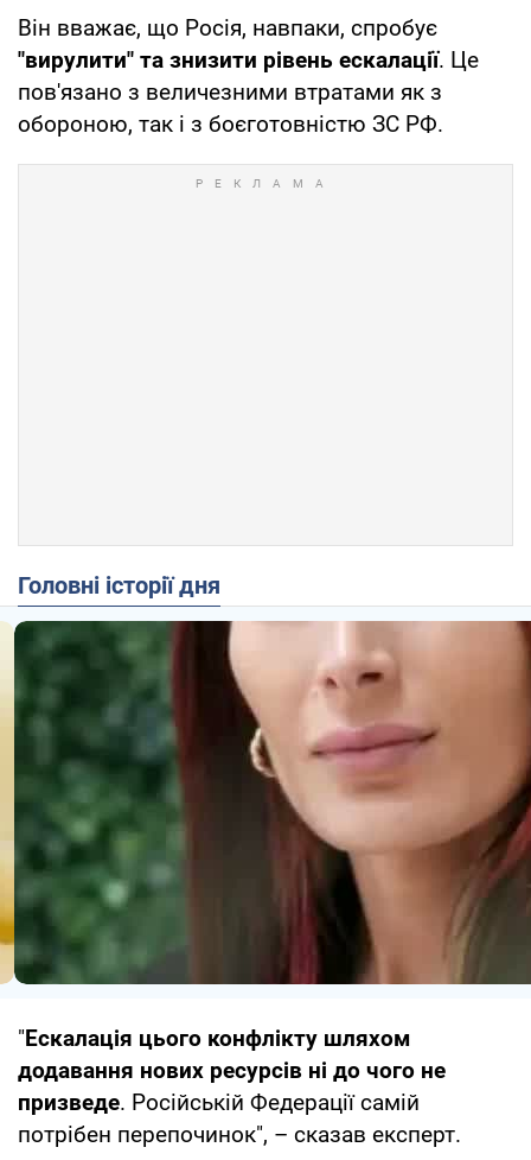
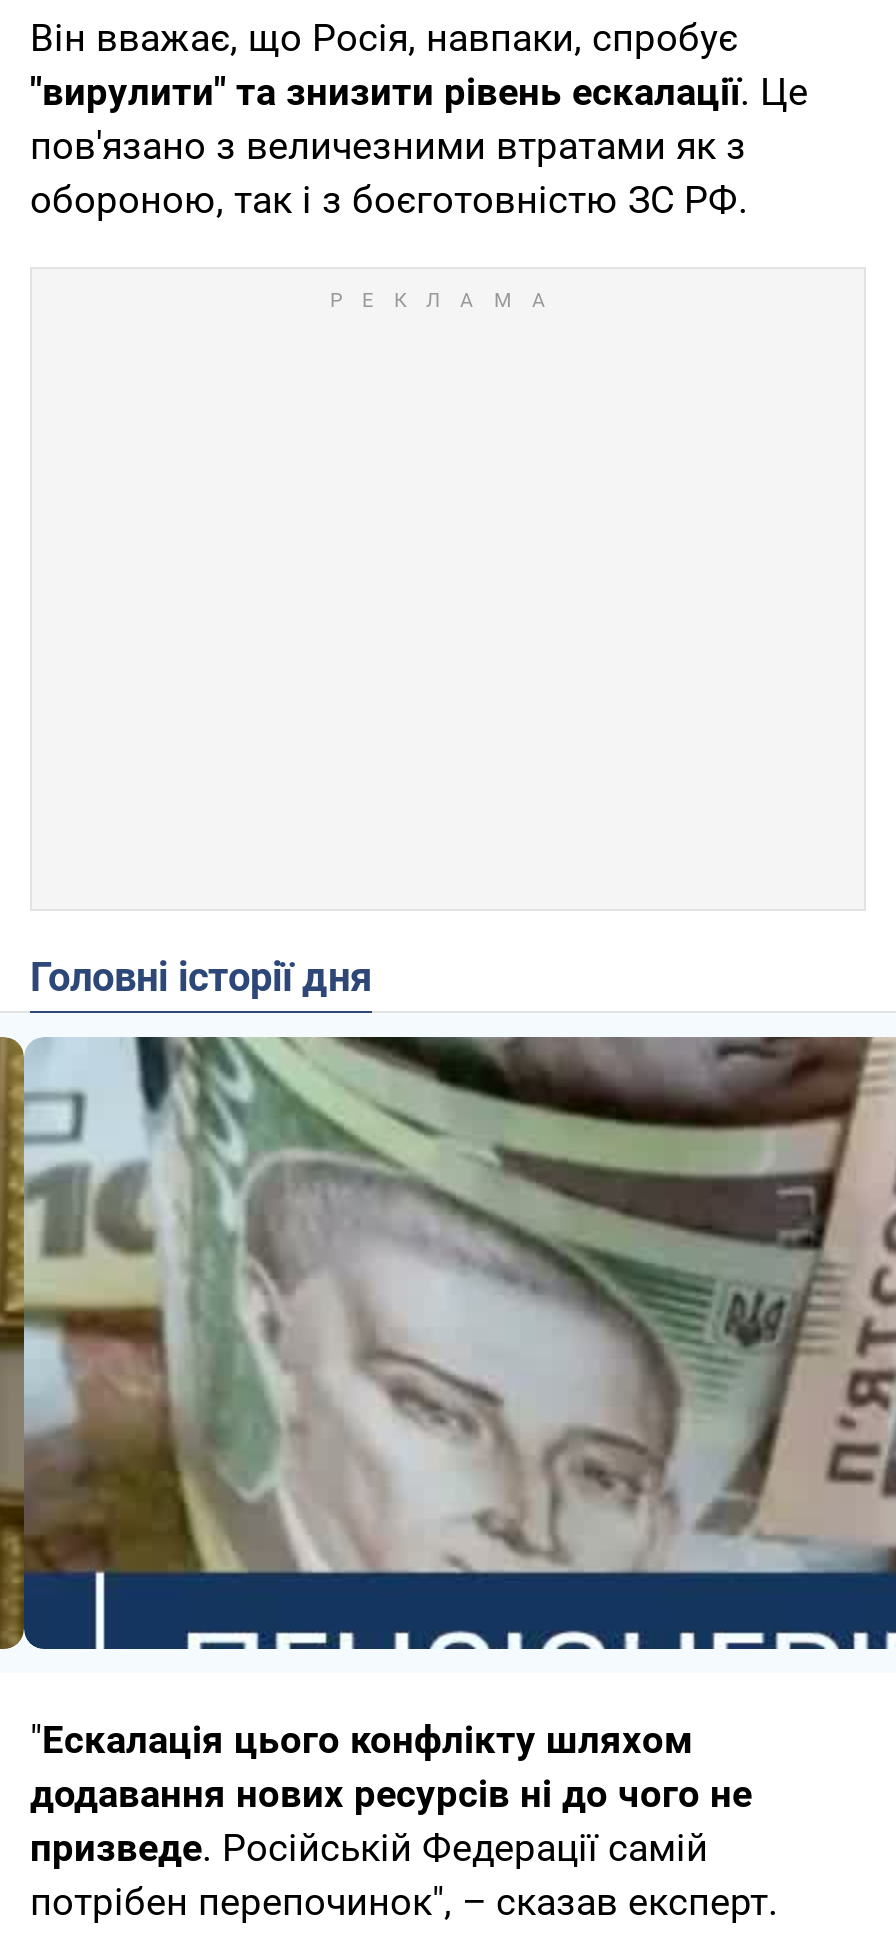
- [image]
+ [image]
